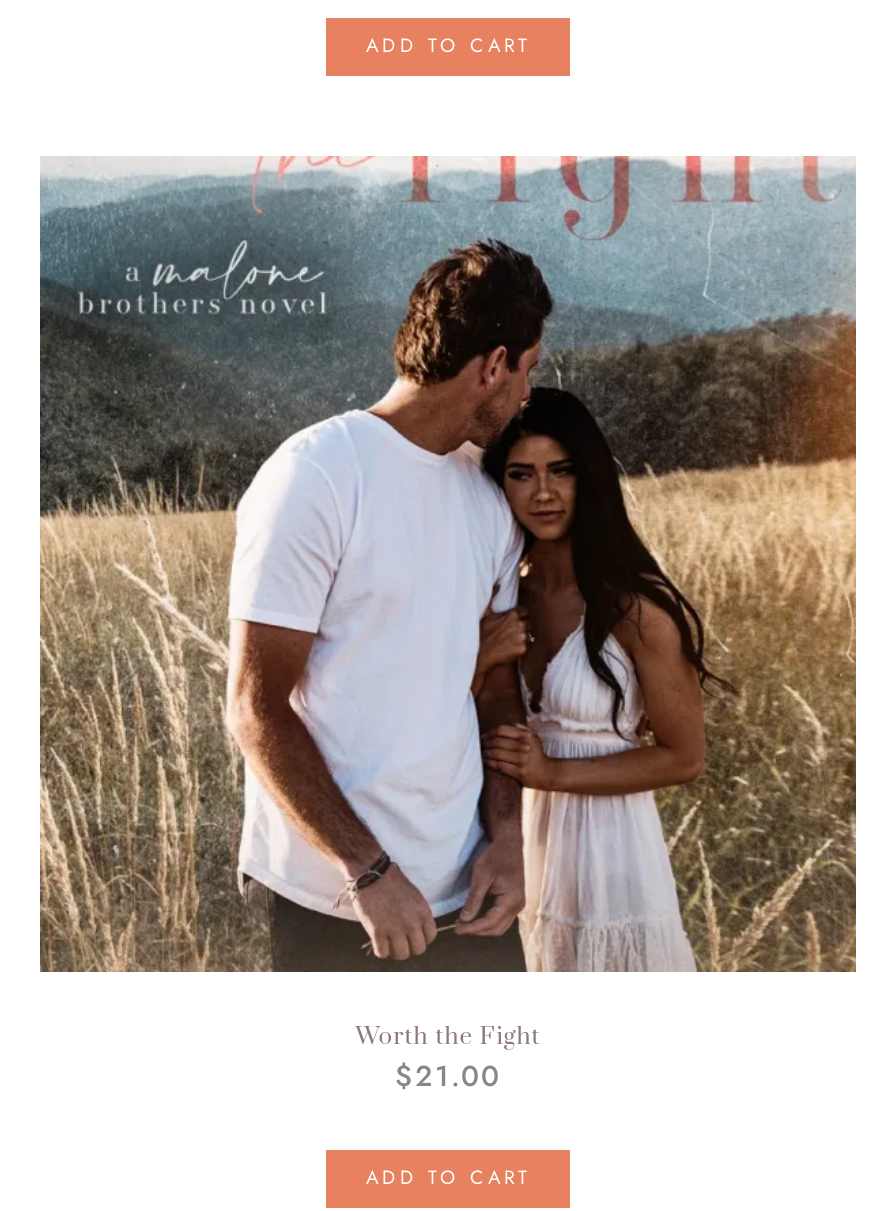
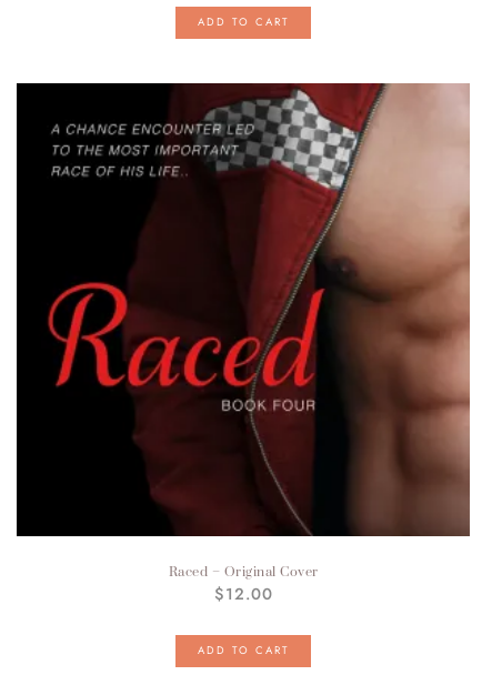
- [image]
- Worth the Fight
- $21.00
+ [image]
+ Raced – Original Cover
+ $12.00
